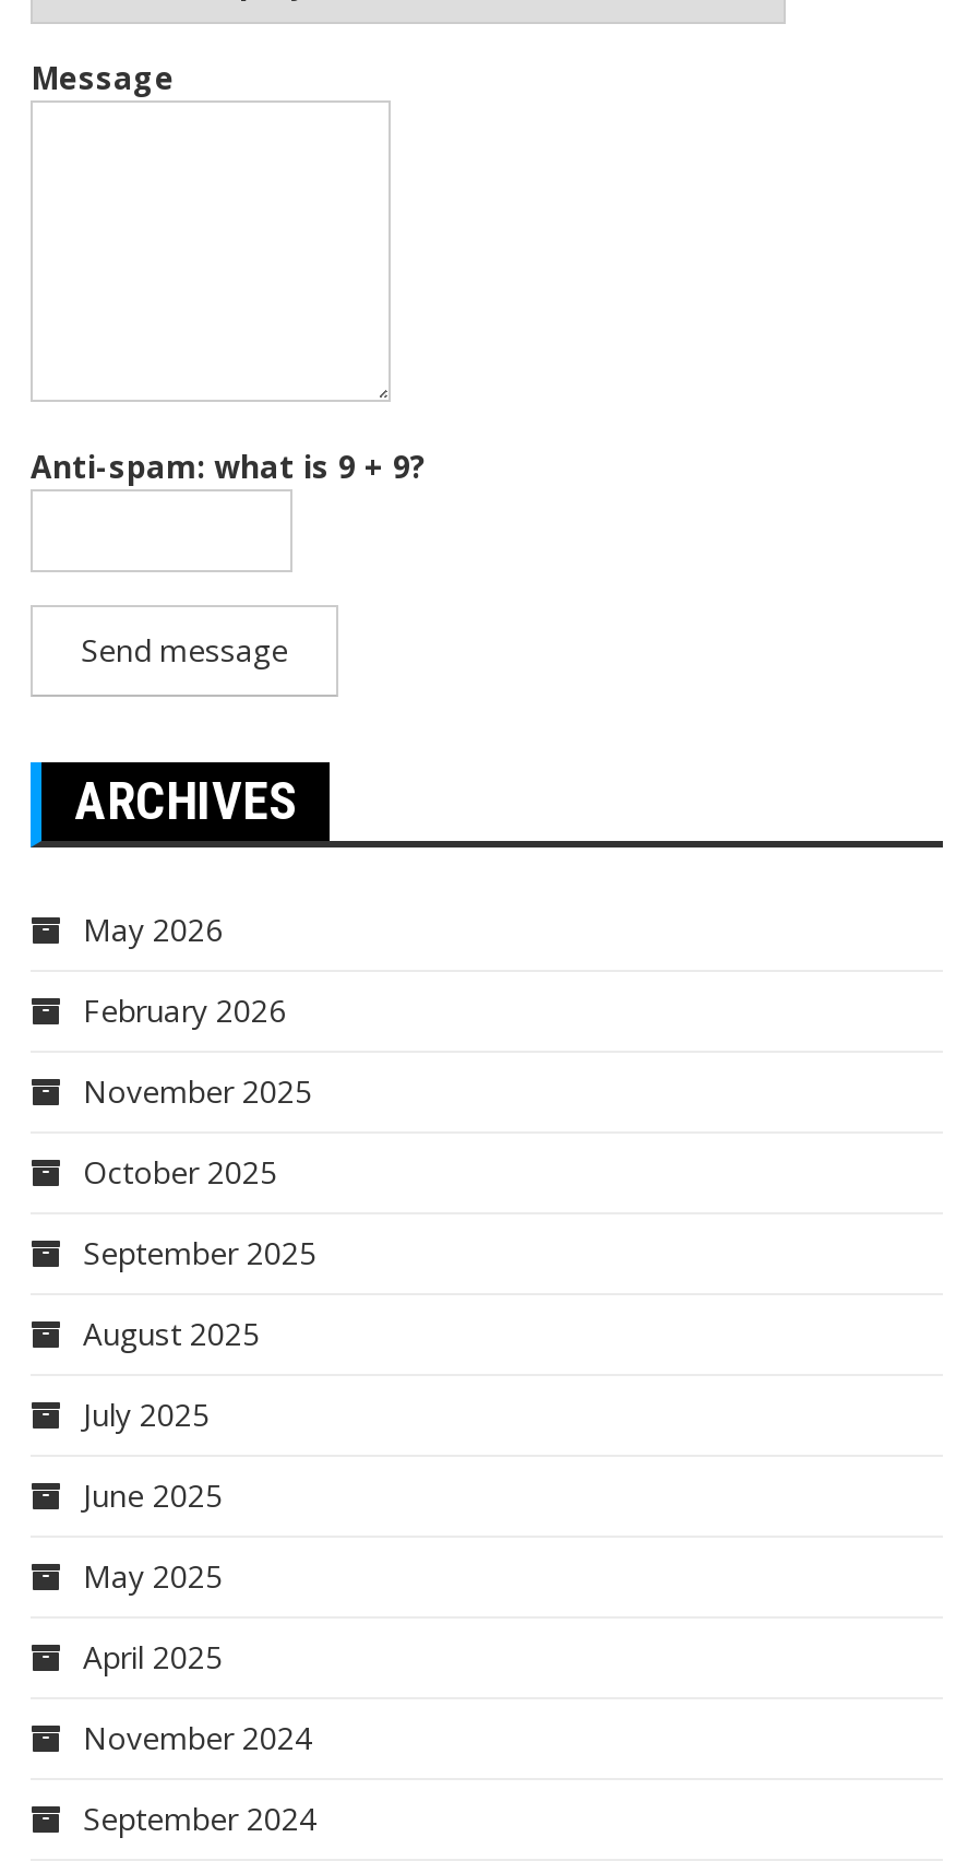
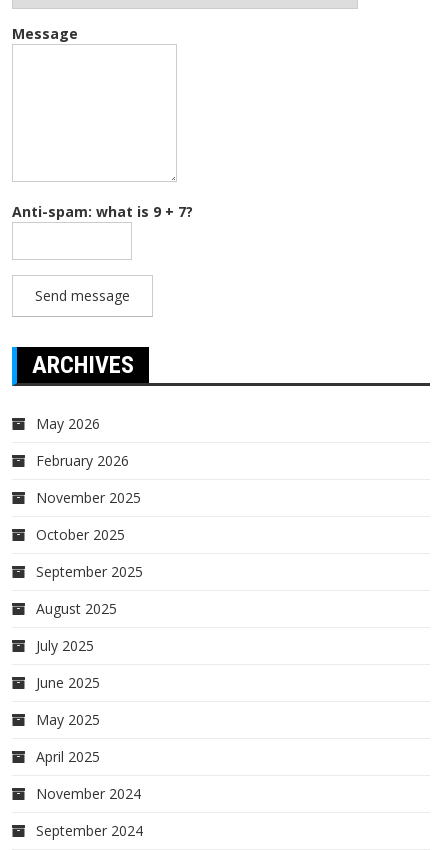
- Anti-spam: what is 9 + 9?
+ Anti-spam: what is 9 + 7?
